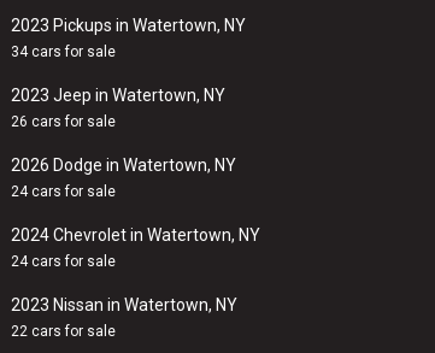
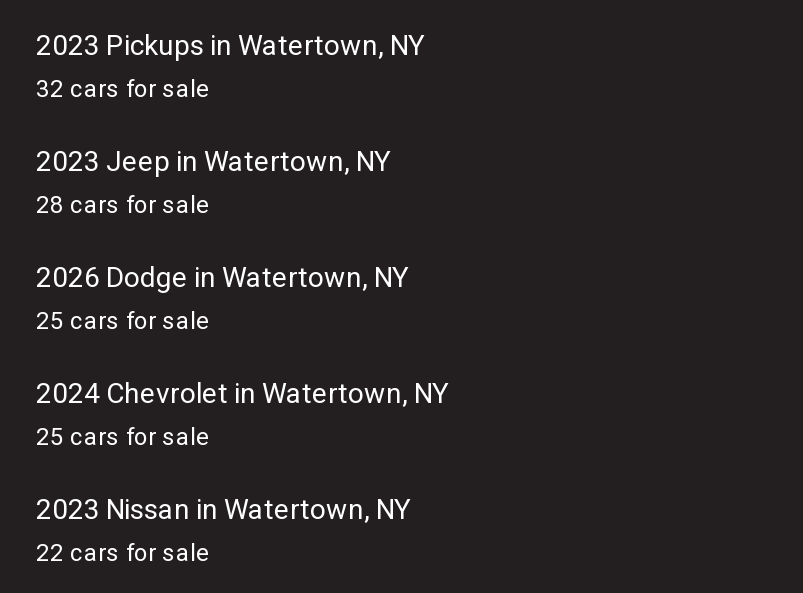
- 34 cars for sale
+ 32 cars for sale

- 26 cars for sale
+ 28 cars for sale

- 24 cars for sale
+ 25 cars for sale

- 24 cars for sale
+ 25 cars for sale
